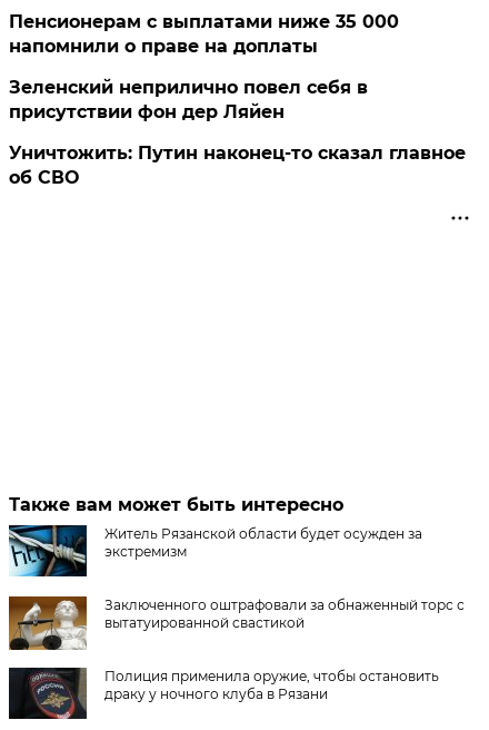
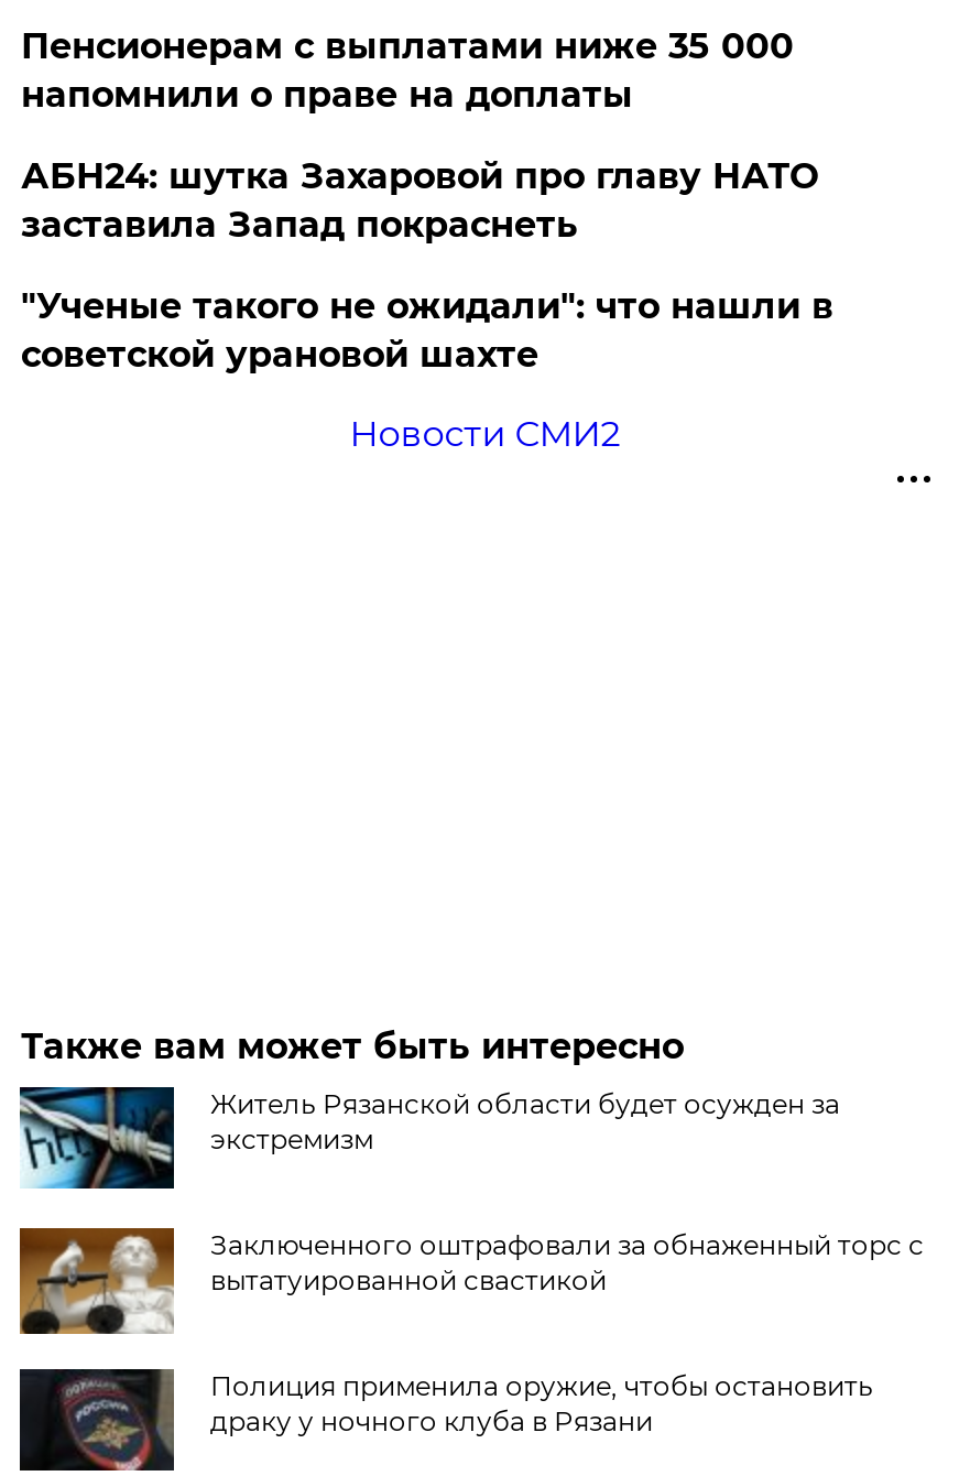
- Зеленский неприлично повел cебя в
- присутствии фон дер Ляйен
- Уничтожить: Путин наконец-то сказал главное
- об СВО
+ АБН24: шутка Захаровой про главу НАТО
+ заставила Запад покраснеть
+ "Ученые такого не ожидали": что нашли в
+ советской урановой шахте
+ Новости СМИ2
